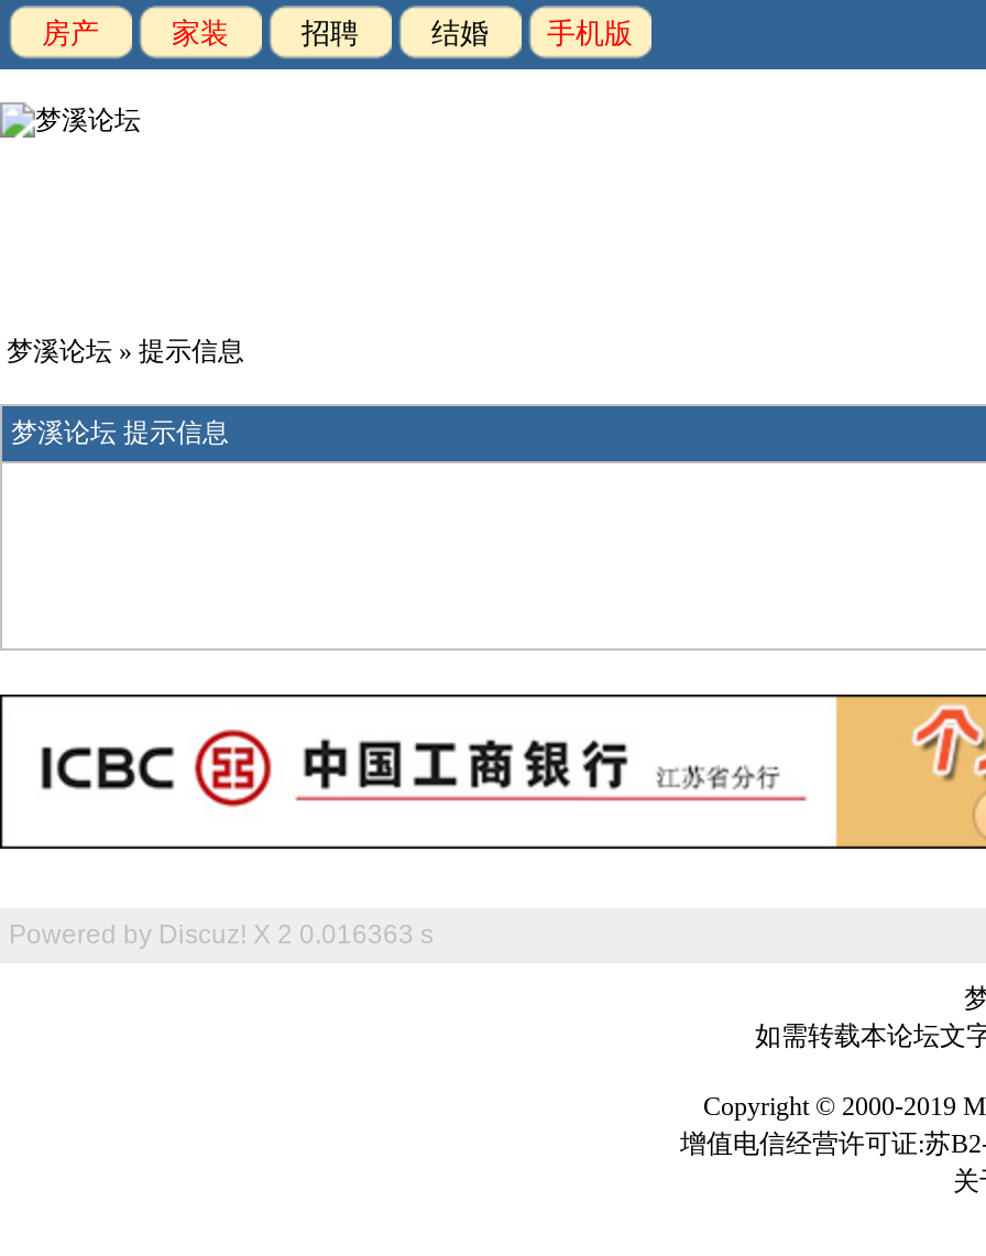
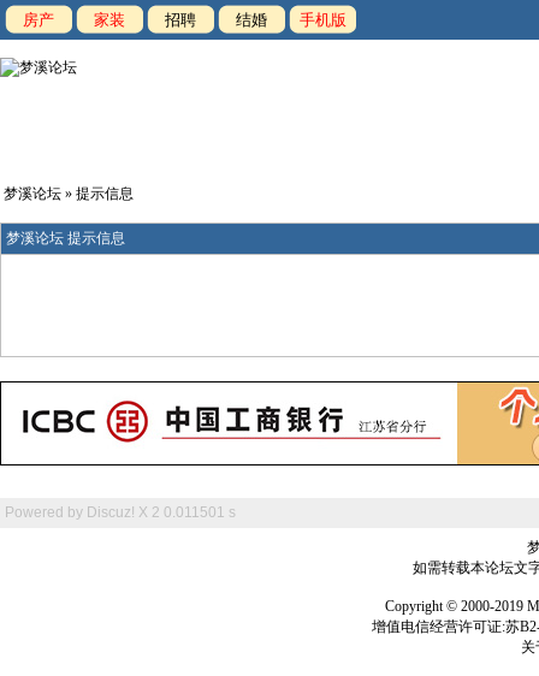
- Powered by Discuz! X 2 0.016363 s
+ Powered by Discuz! X 2 0.011501 s
